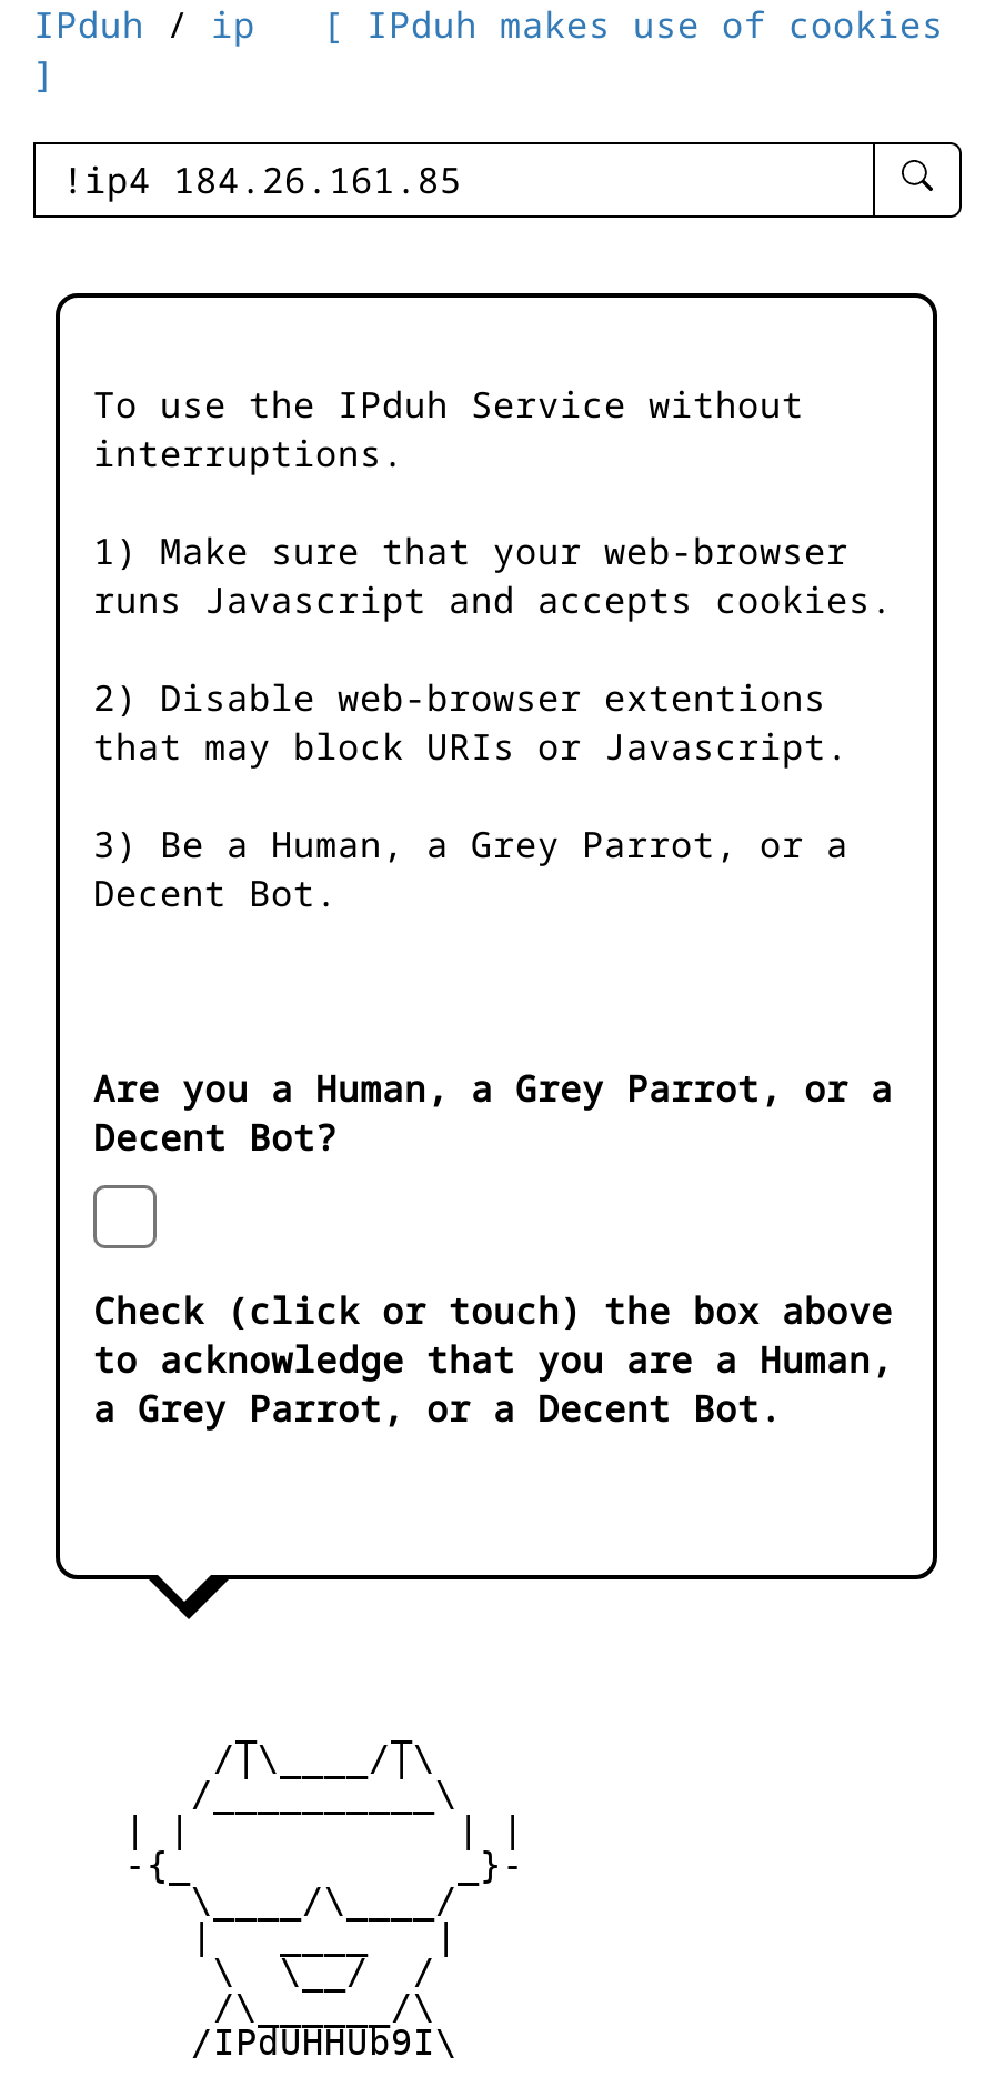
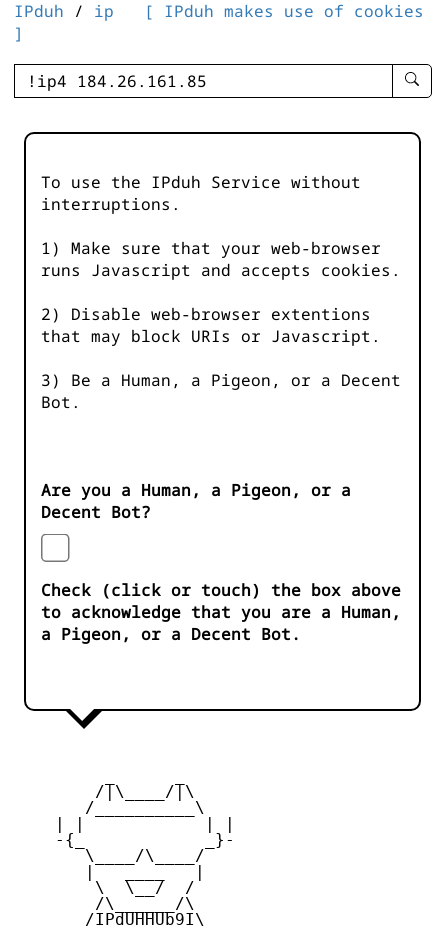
- 3) Be a Human, a Grey Parrot, or a
- Decent Bot.
+ 3) Be a Human, a Pigeon, or a Decent
+ Bot.

- Are you a Human, a Grey Parrot, or a
+ Are you a Human, a Pigeon, or a

- a Grey Parrot, or a Decent Bot.
+ a Pigeon, or a Decent Bot.
